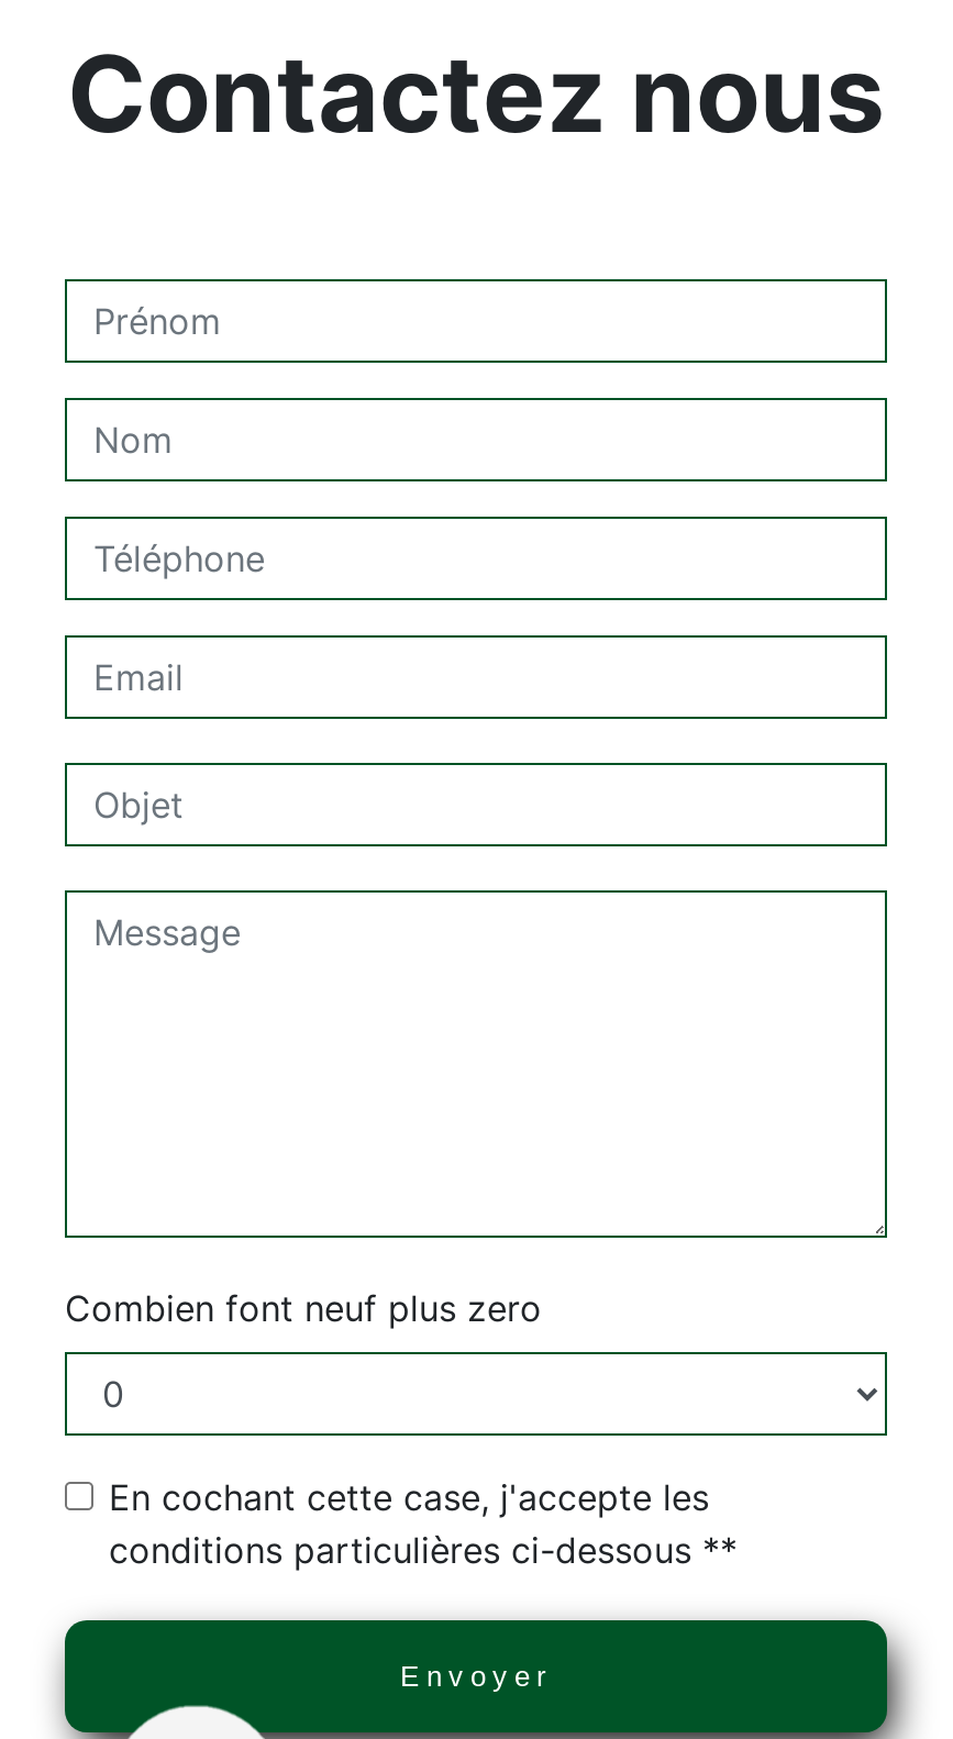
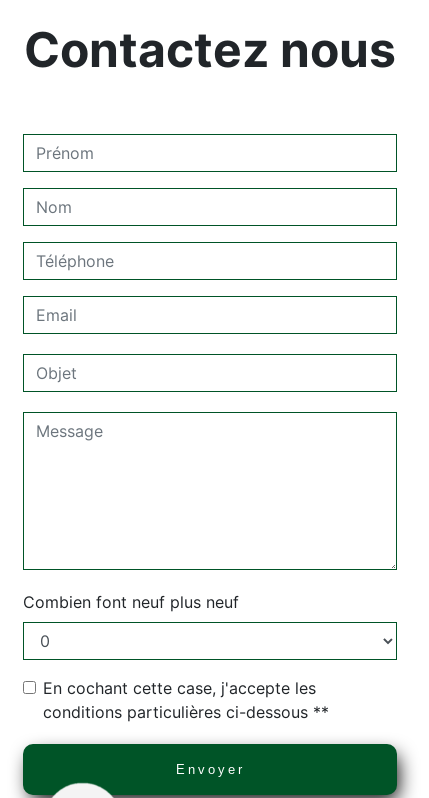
- Combien font neuf plus zero
+ Combien font neuf plus neuf
